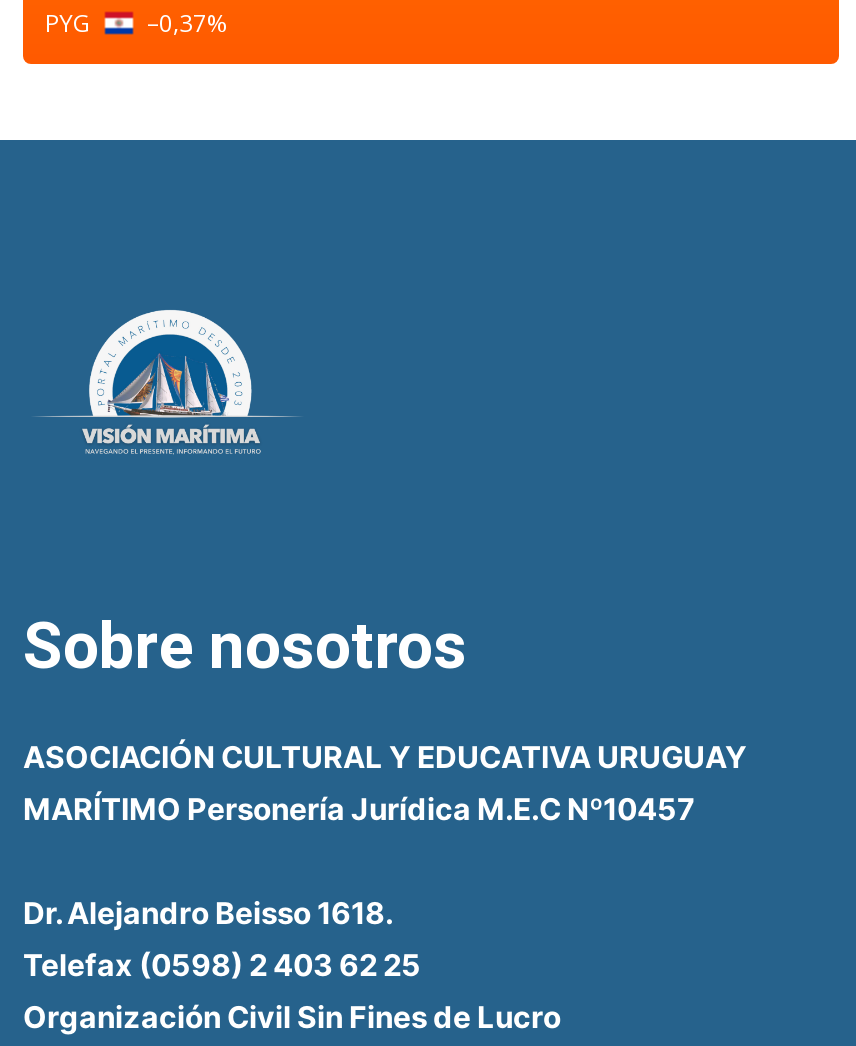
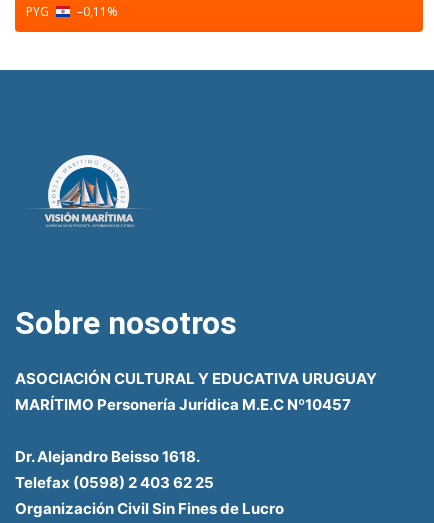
- PYG –0,37%
+ PYG –0,11%
